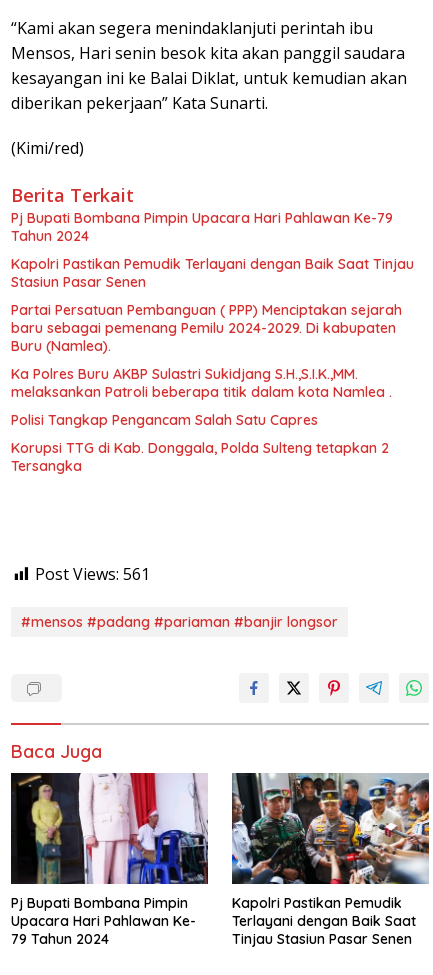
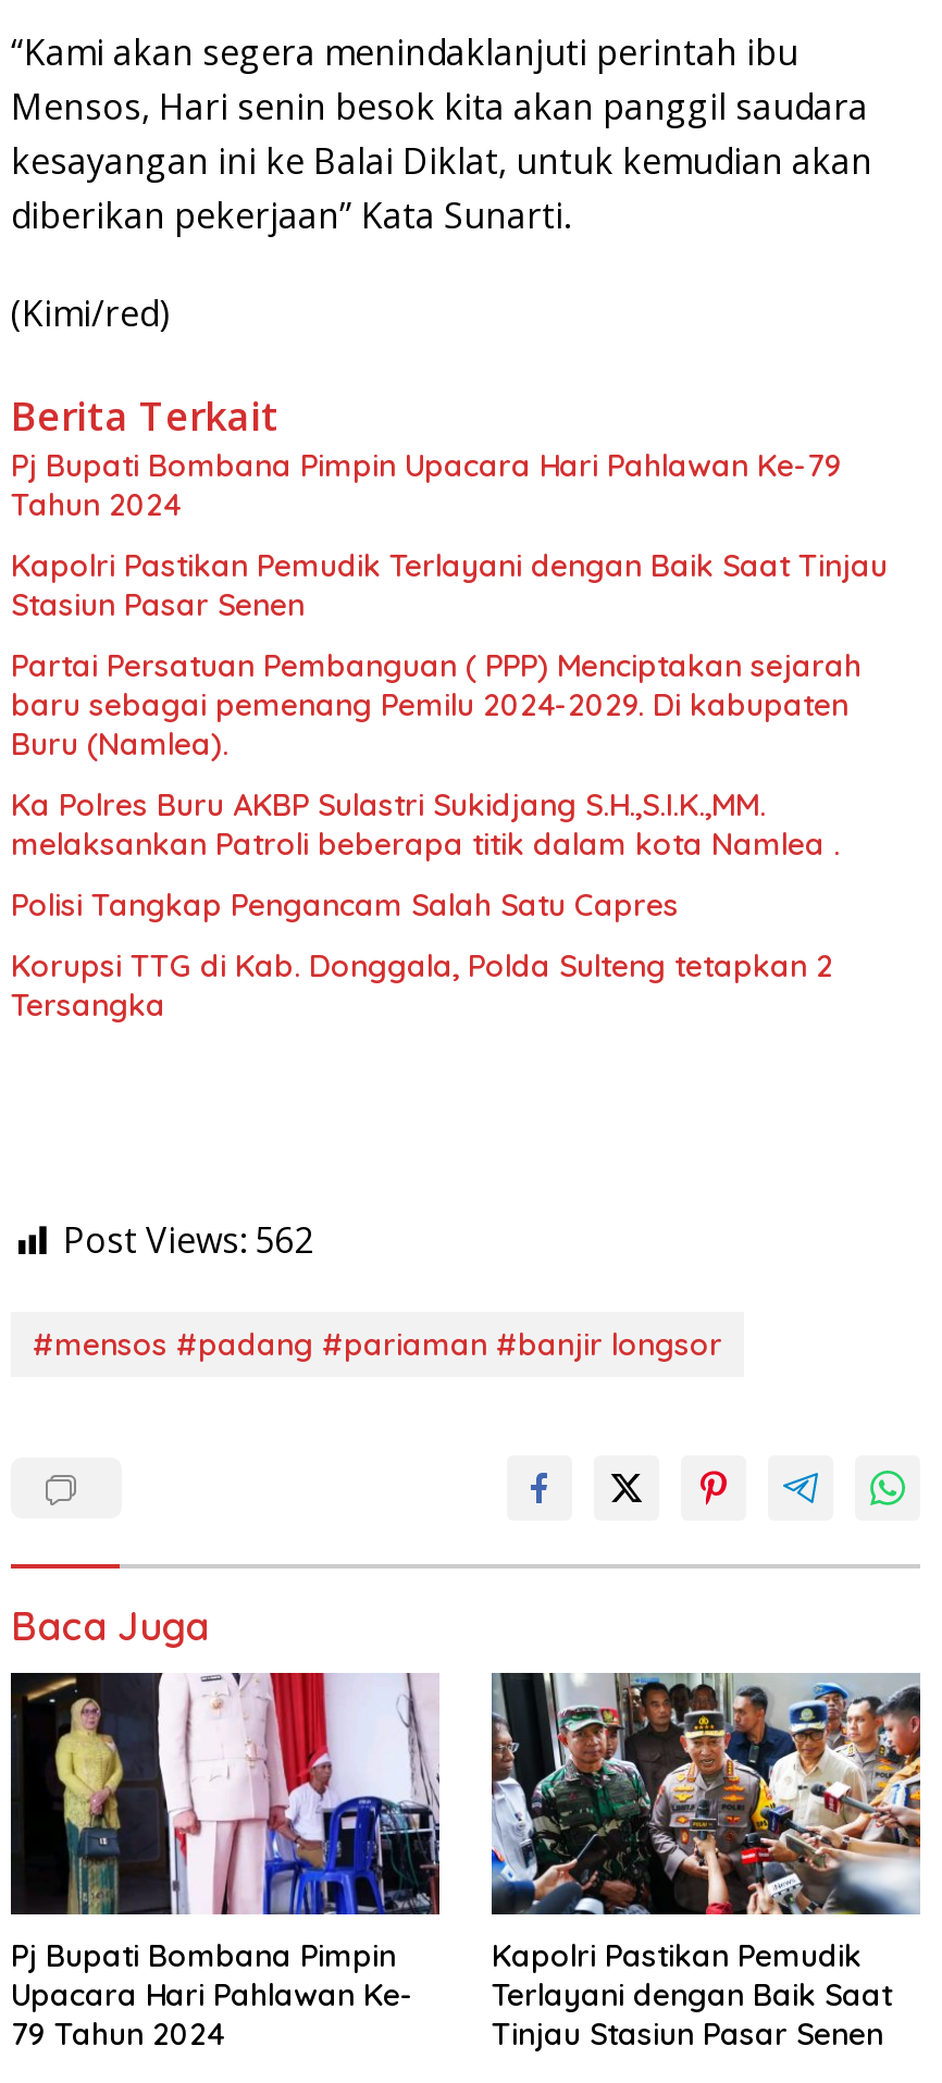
- Post Views: 561
+ Post Views: 562
